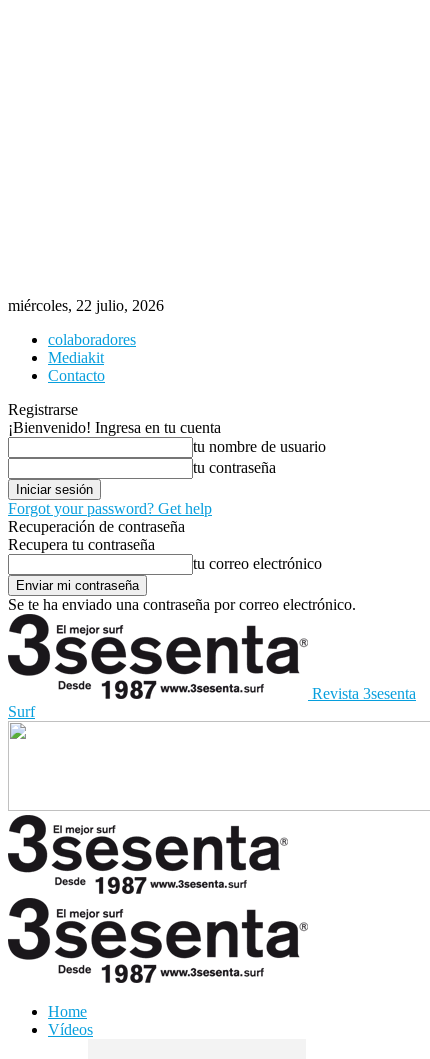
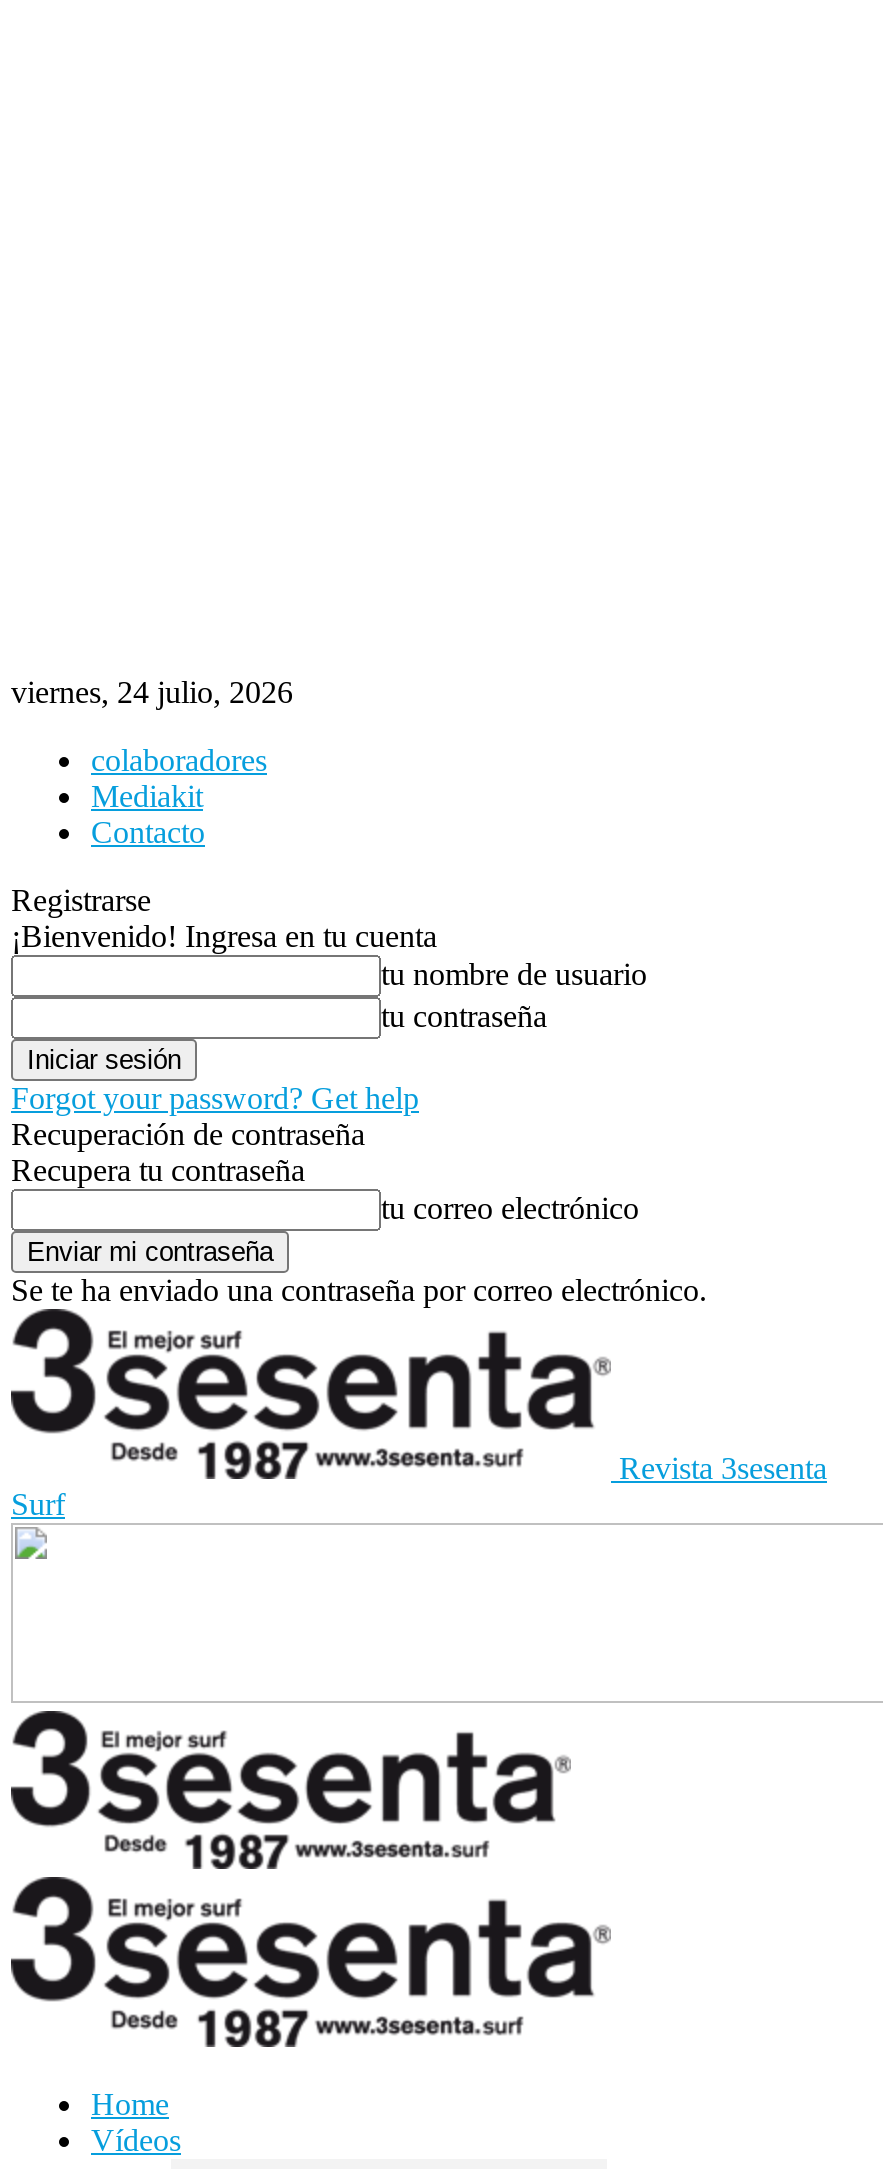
- miércoles, 22 julio, 2026
+ viernes, 24 julio, 2026
